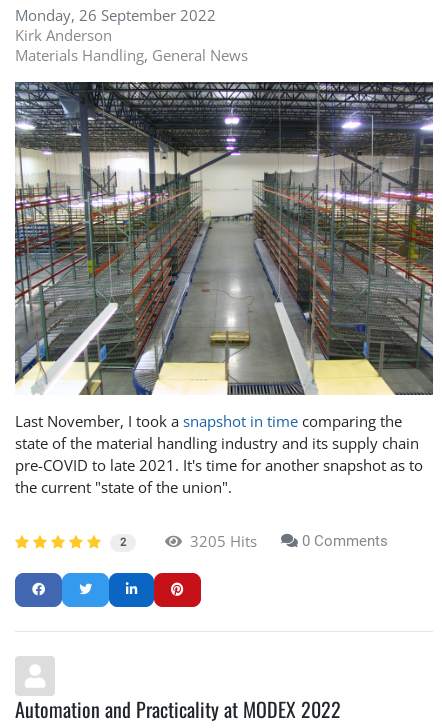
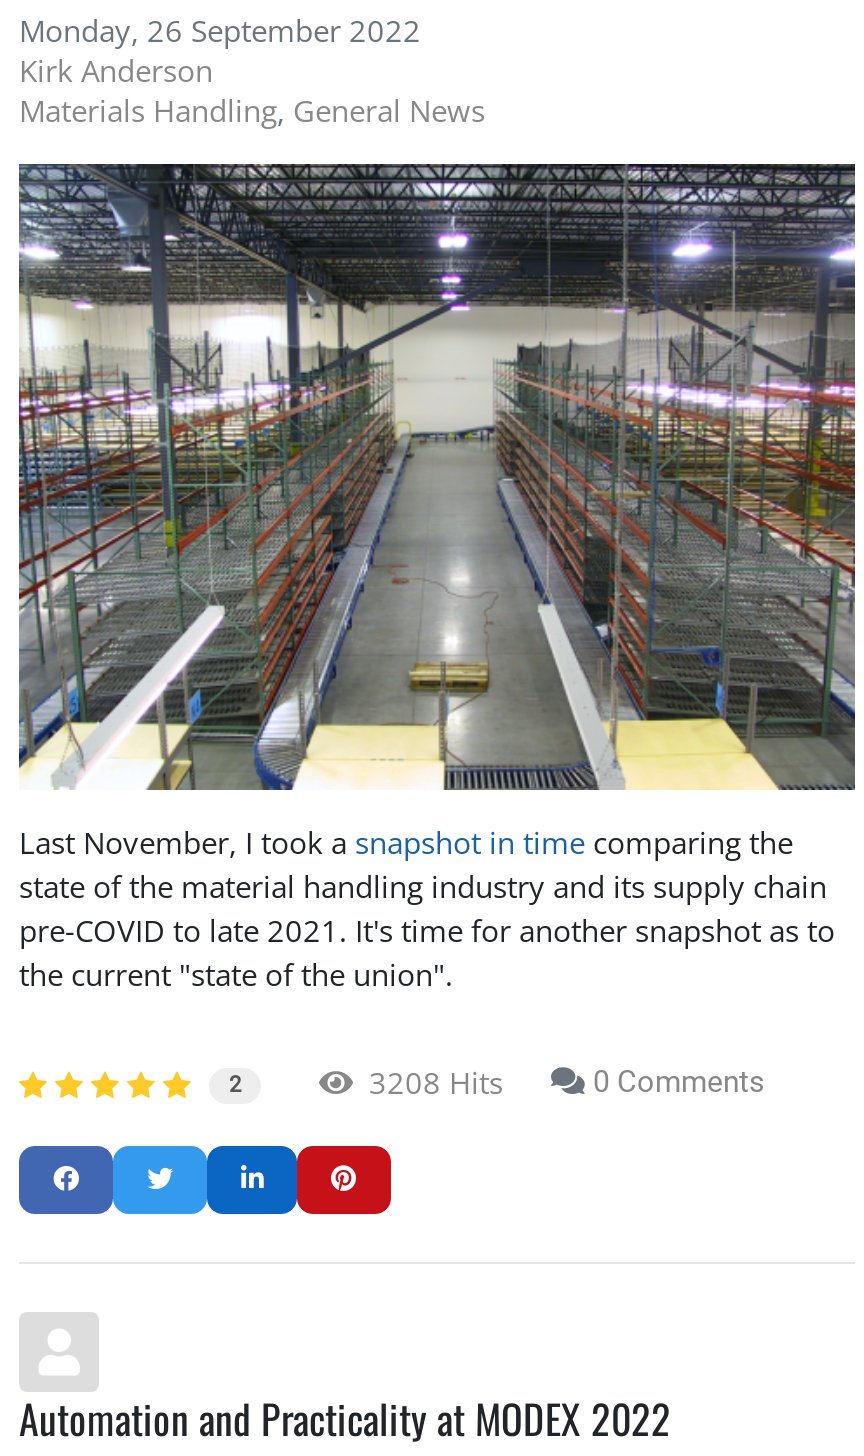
- 3205 Hits
+ 3208 Hits
